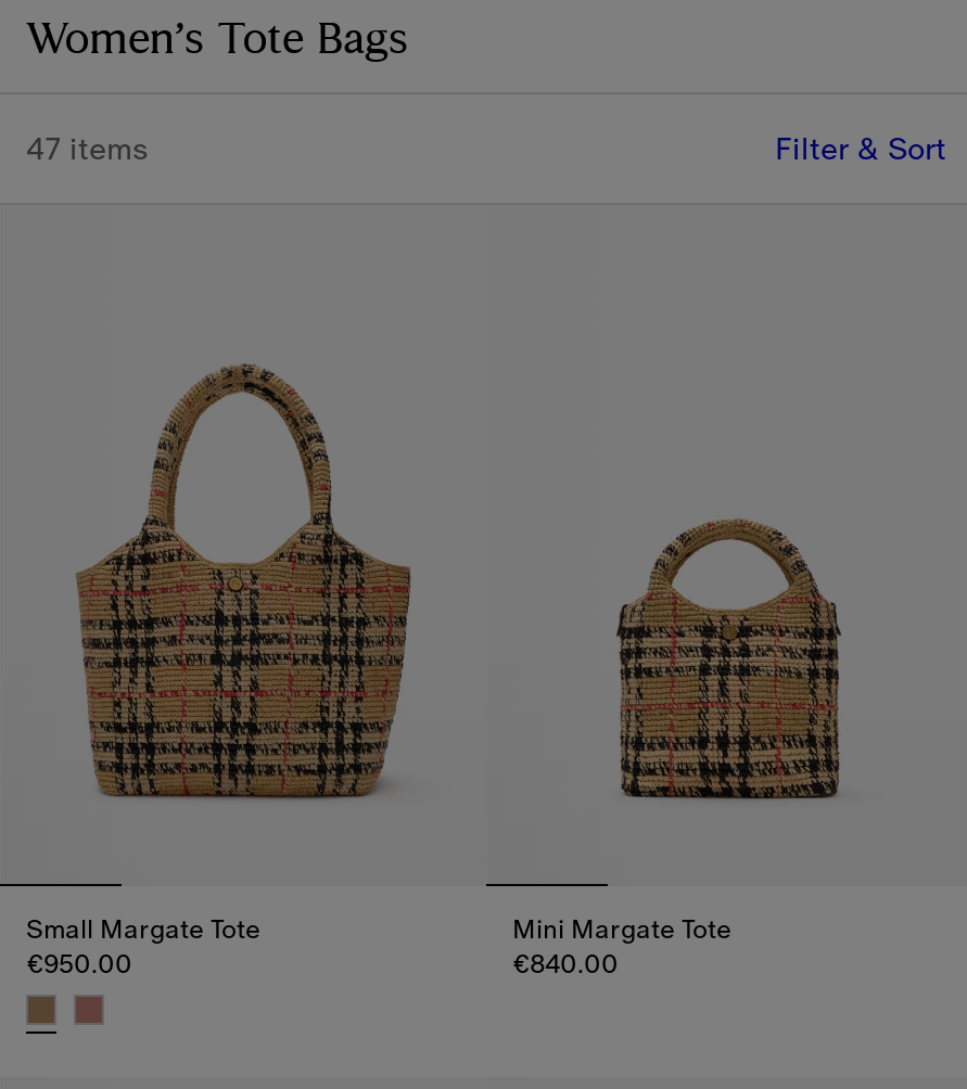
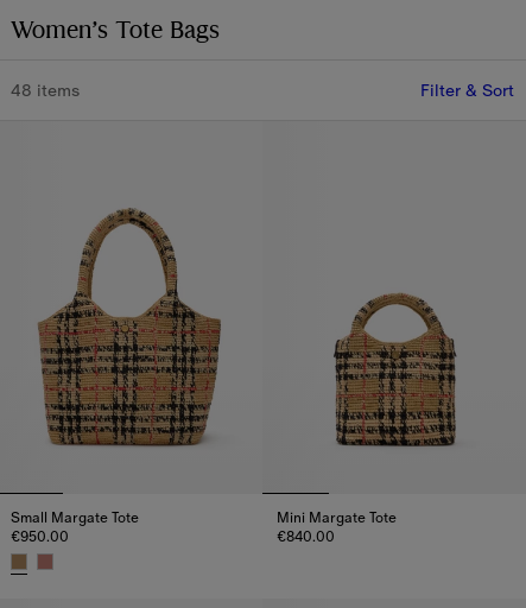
- 47 items
+ 48 items
